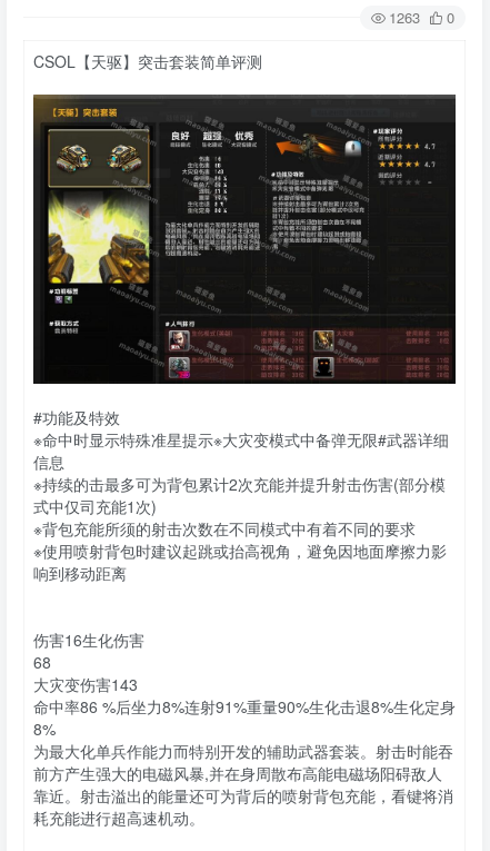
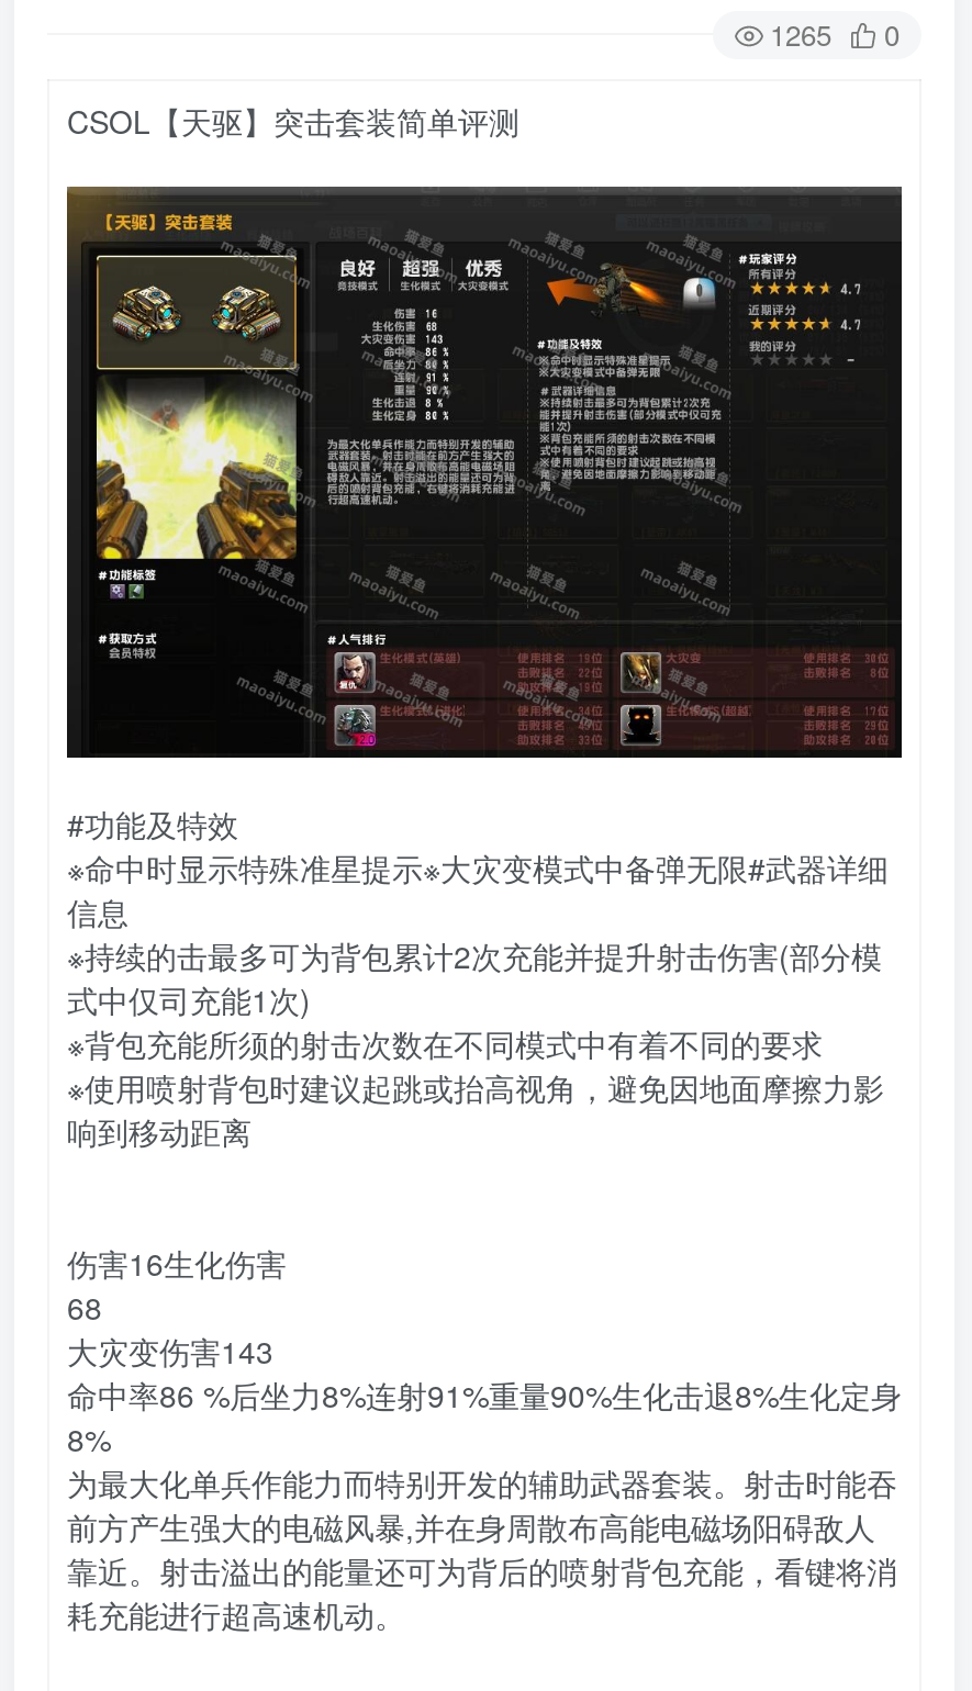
- 1263 0
+ 1265 0
